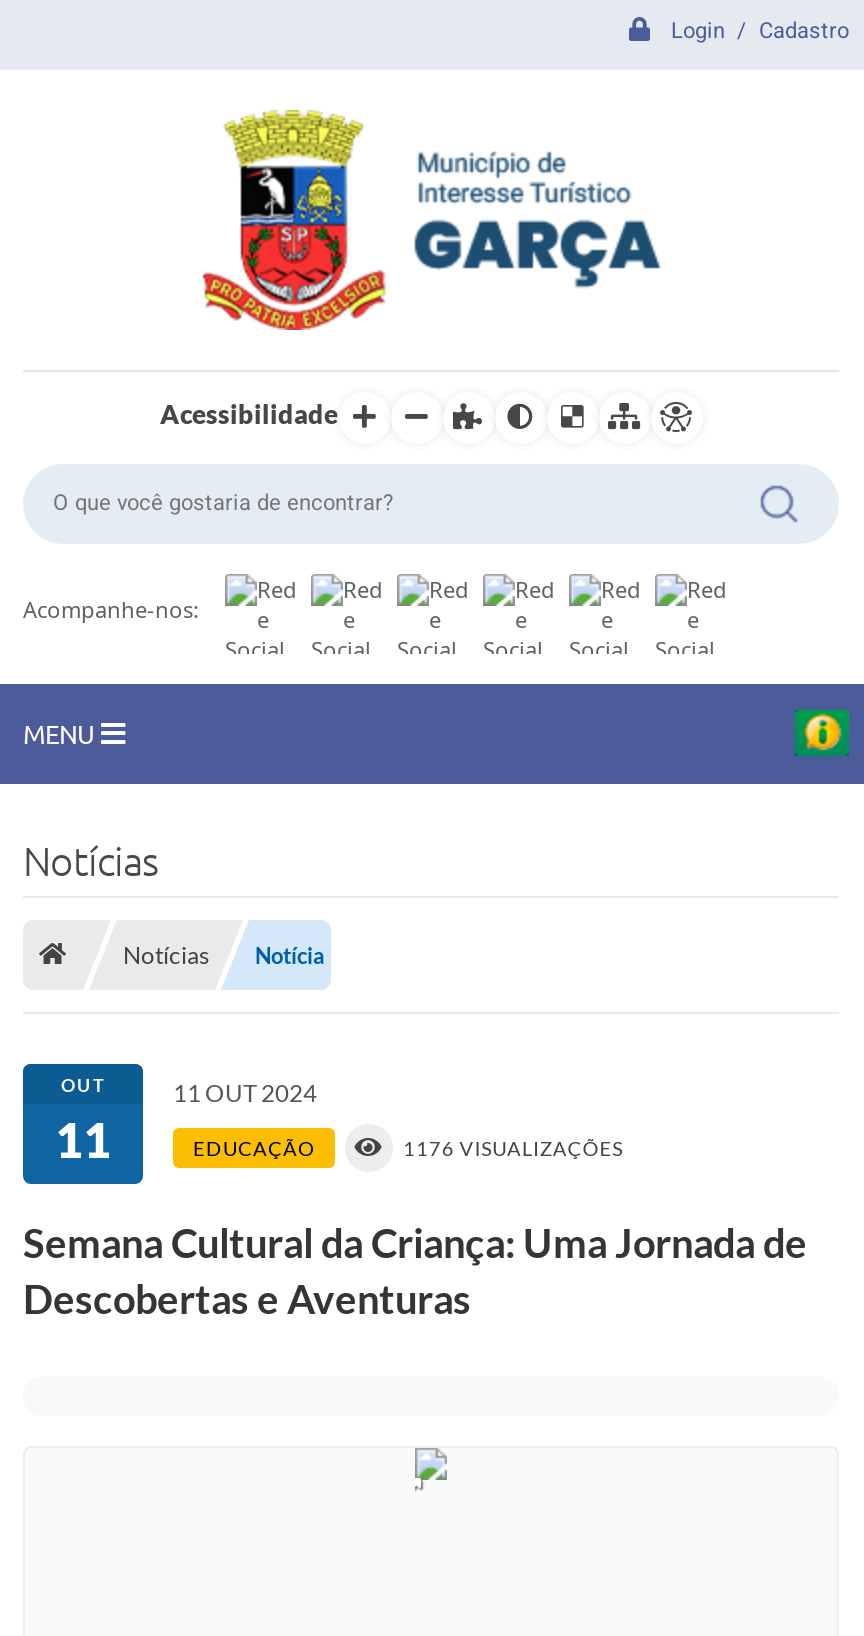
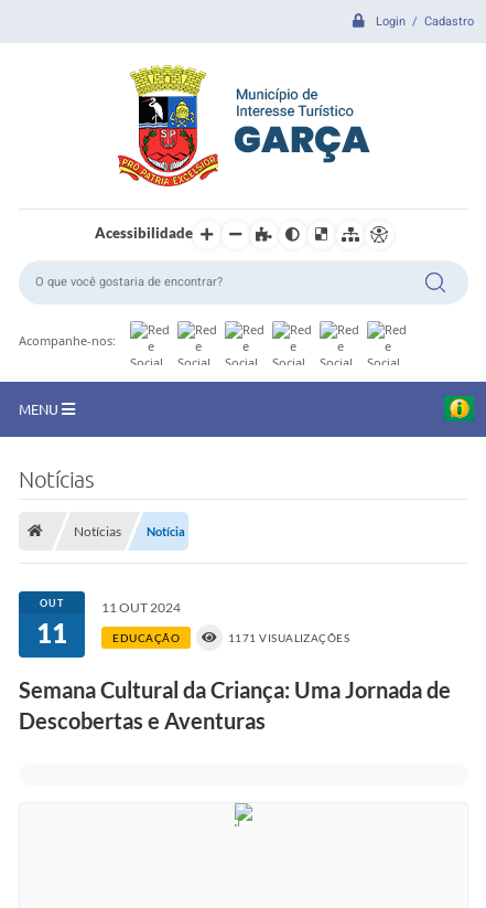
- 1176 VISUALIZAÇÕES
+ 1171 VISUALIZAÇÕES
